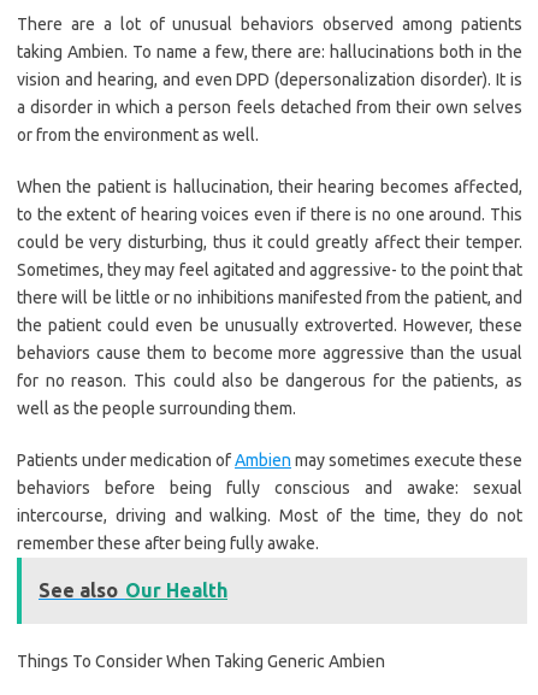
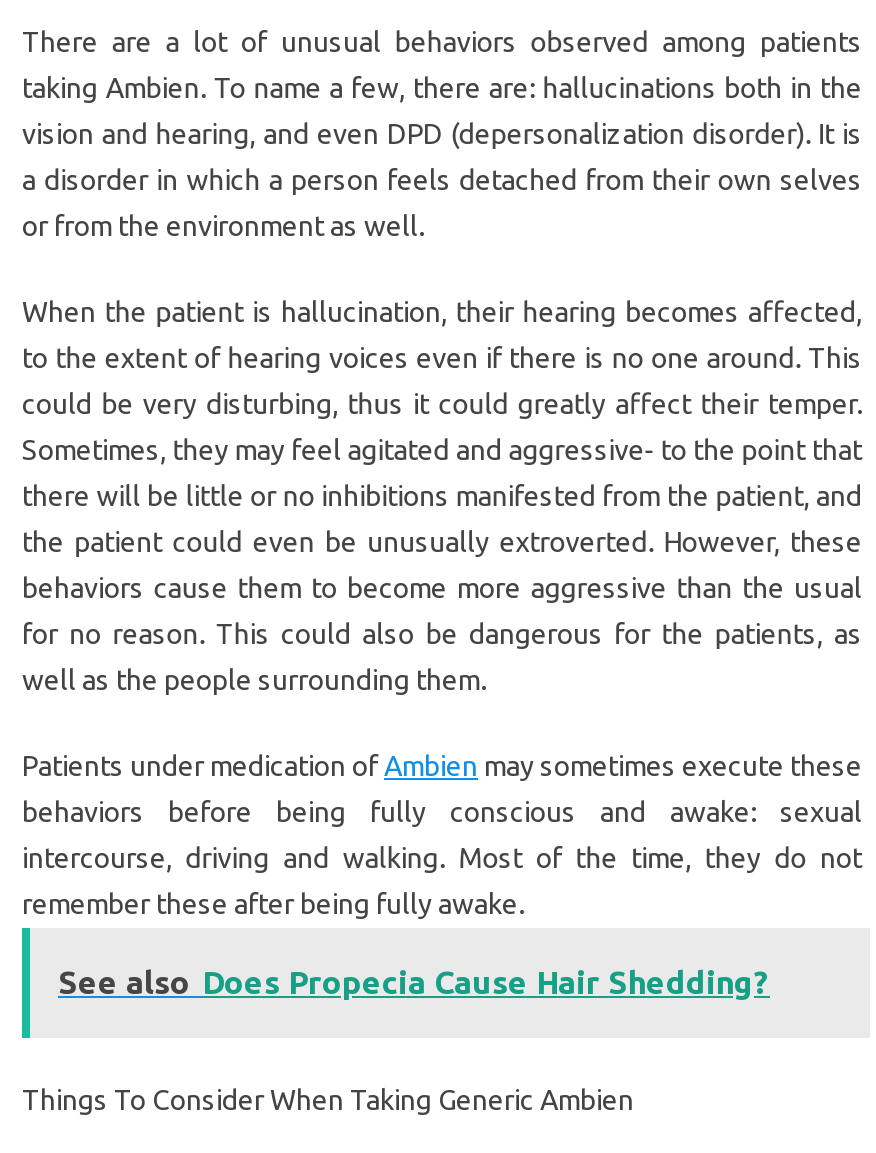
- See also Our Health
+ See also Does Propecia Cause Hair Shedding?
